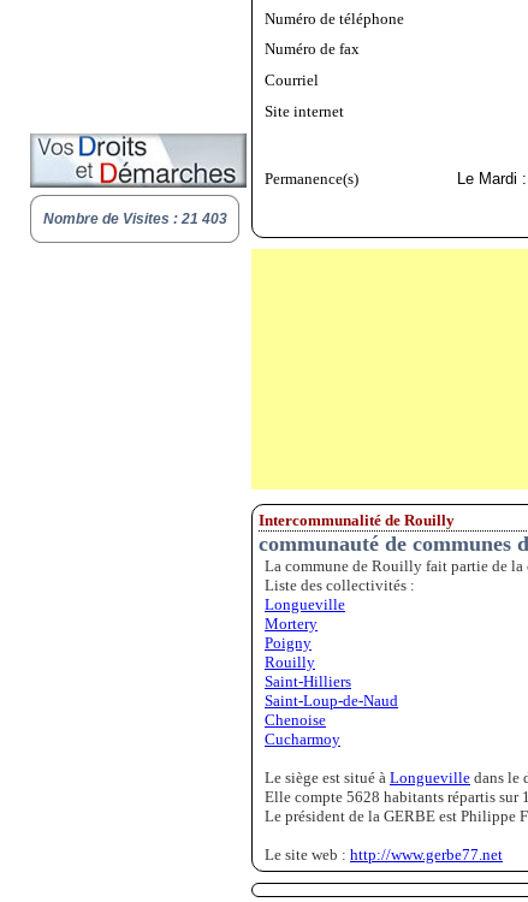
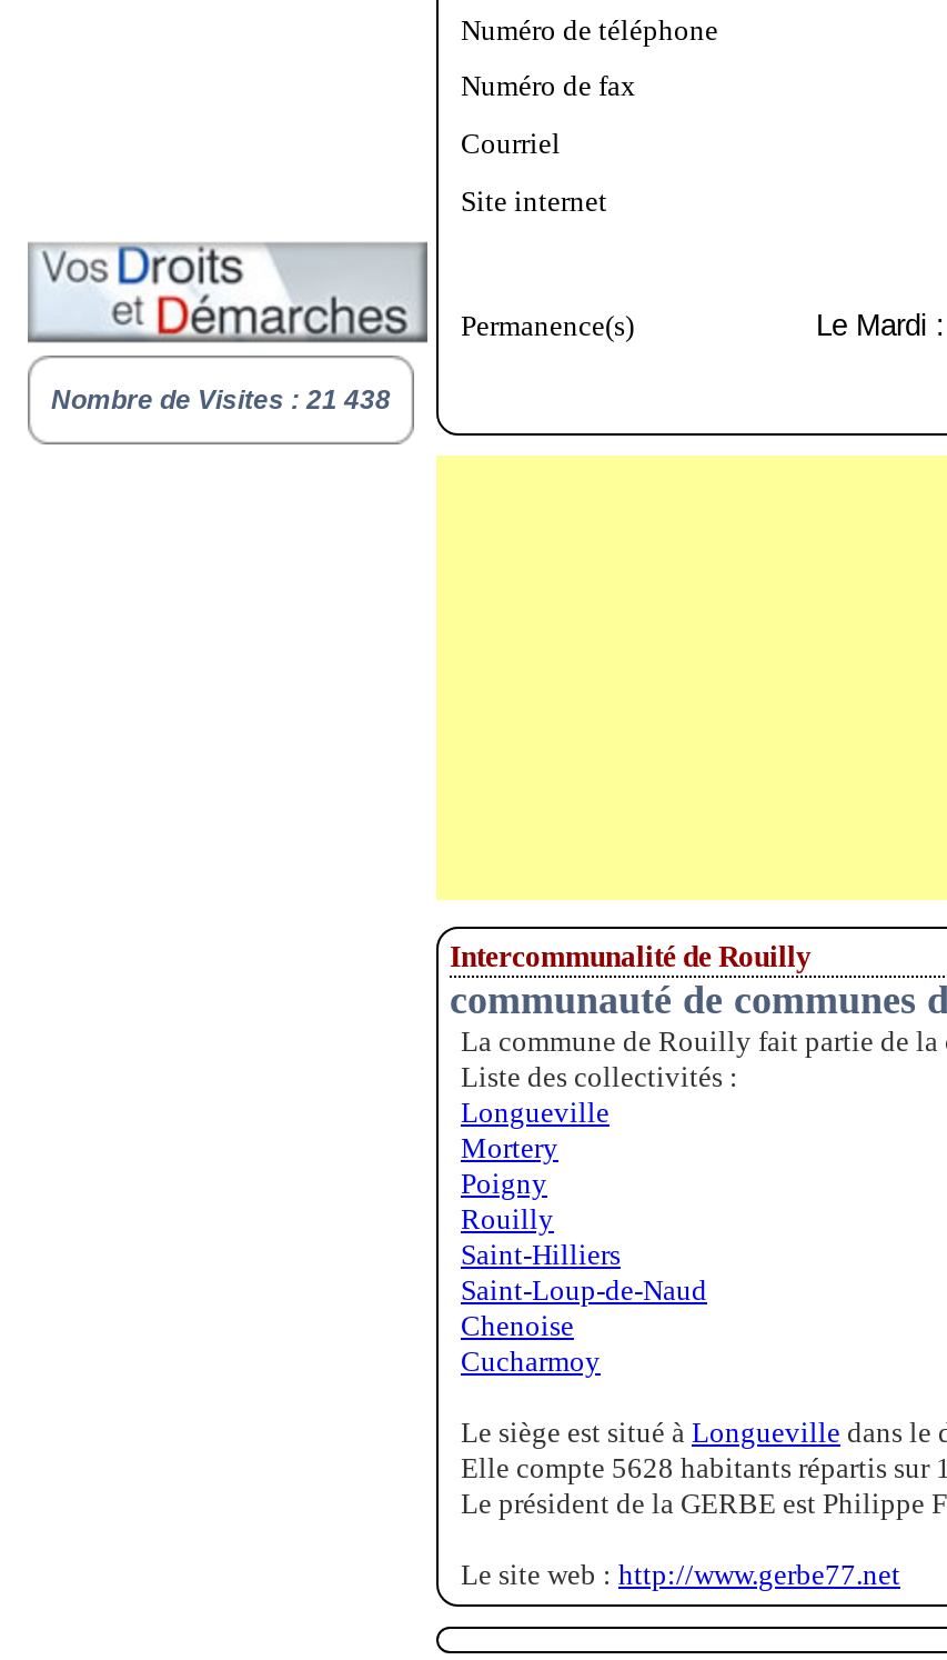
- Nombre de Visites : 21 403
+ Nombre de Visites : 21 438
